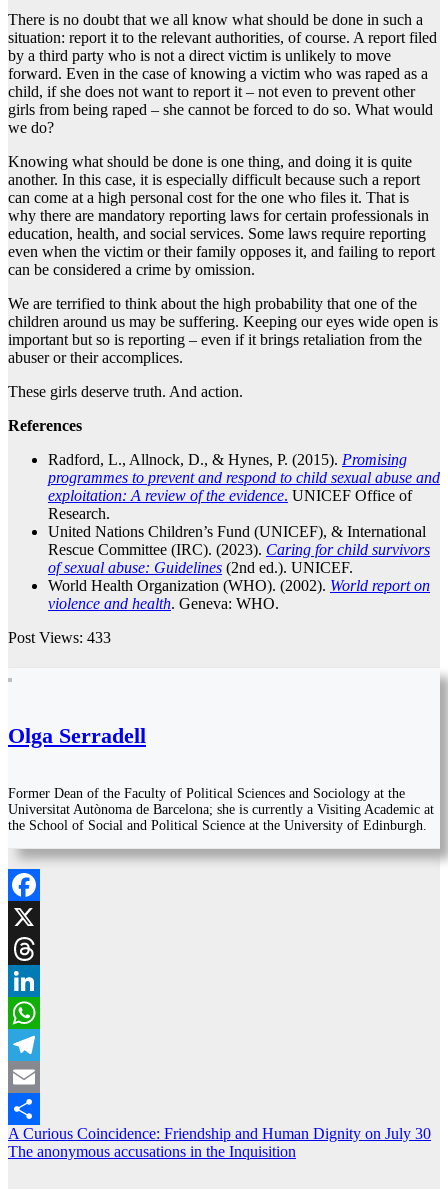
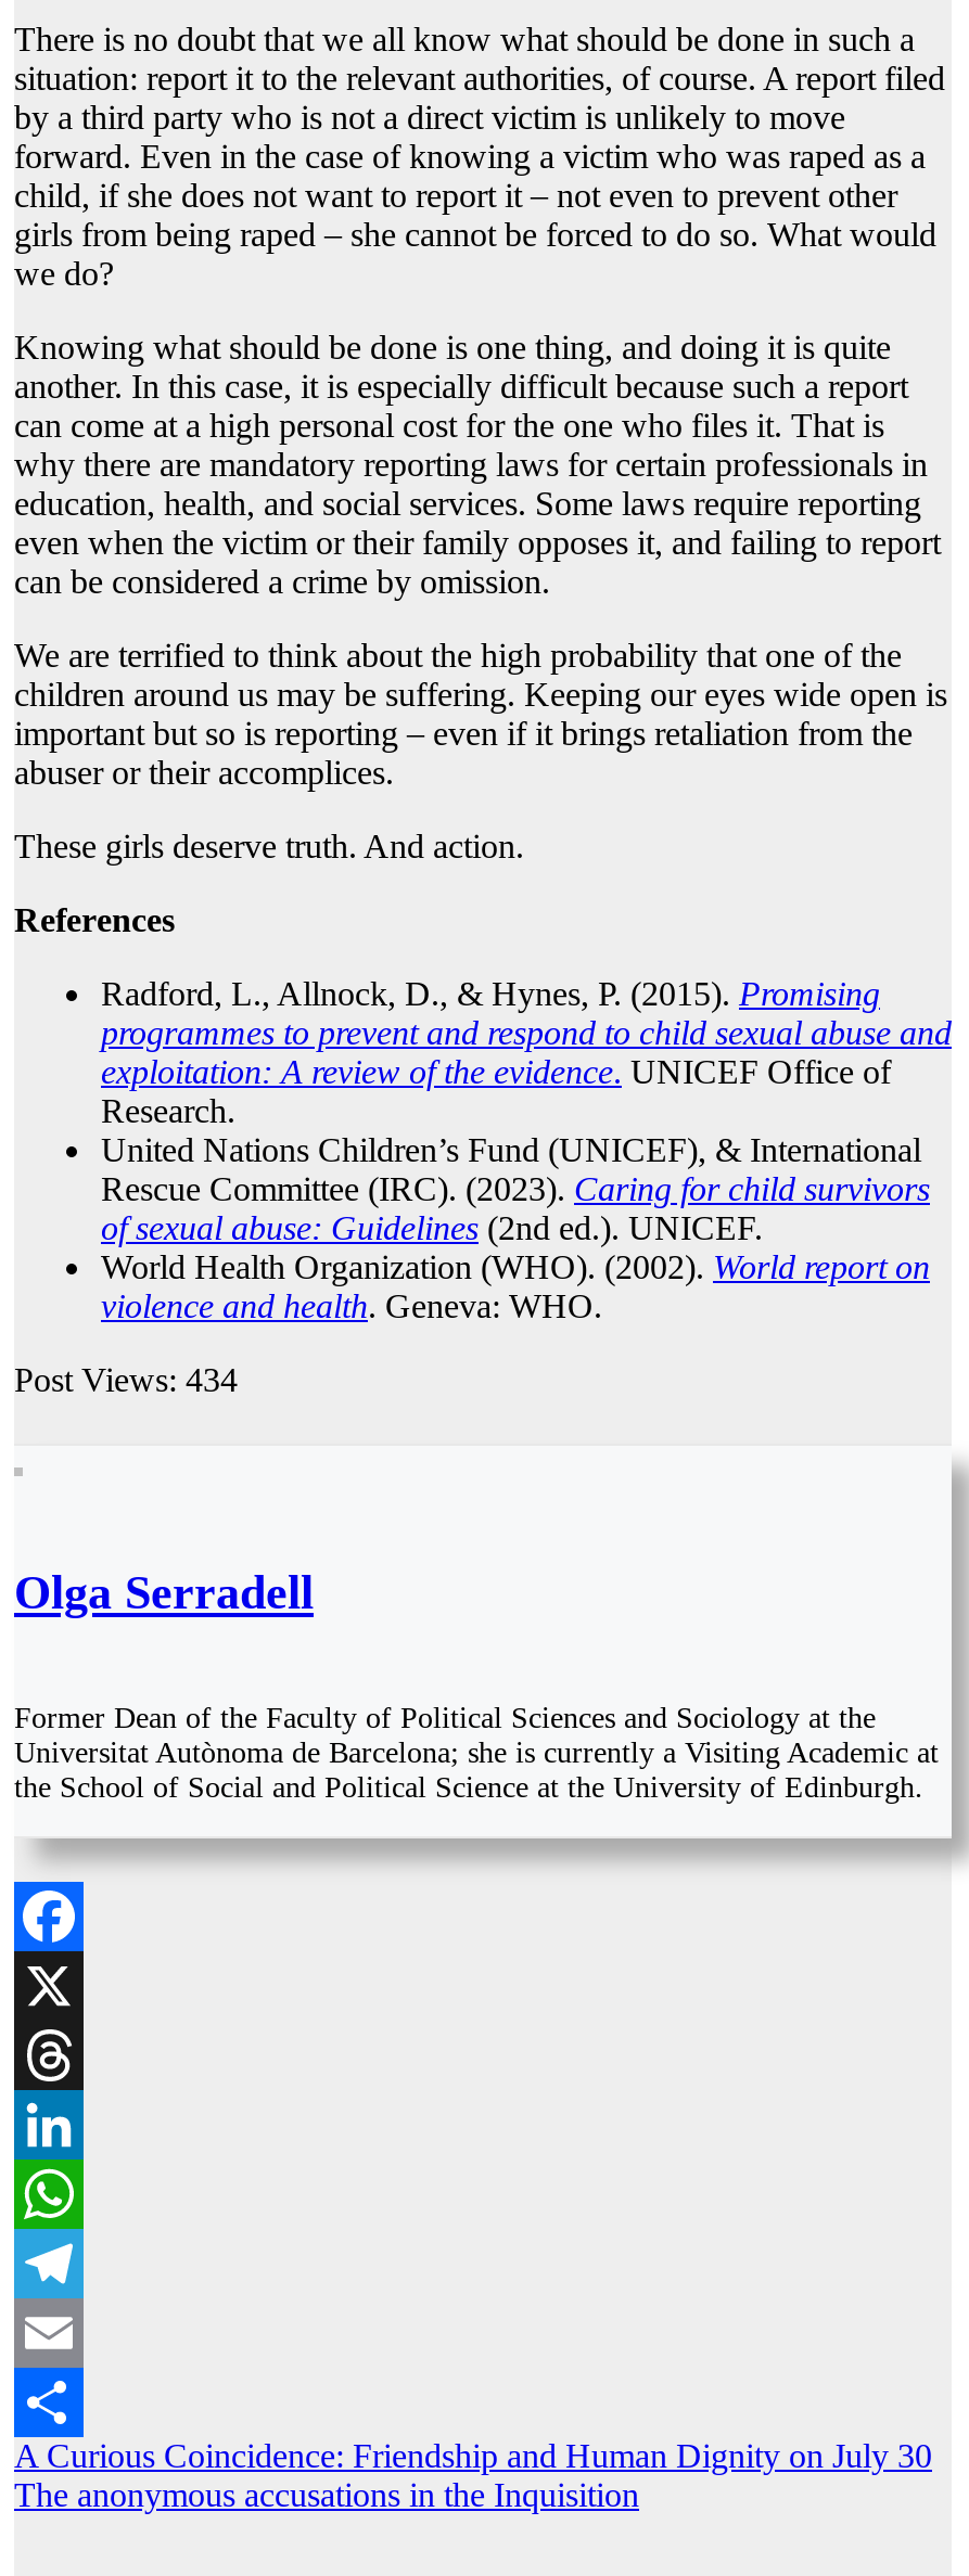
- Post Views: 433
+ Post Views: 434
